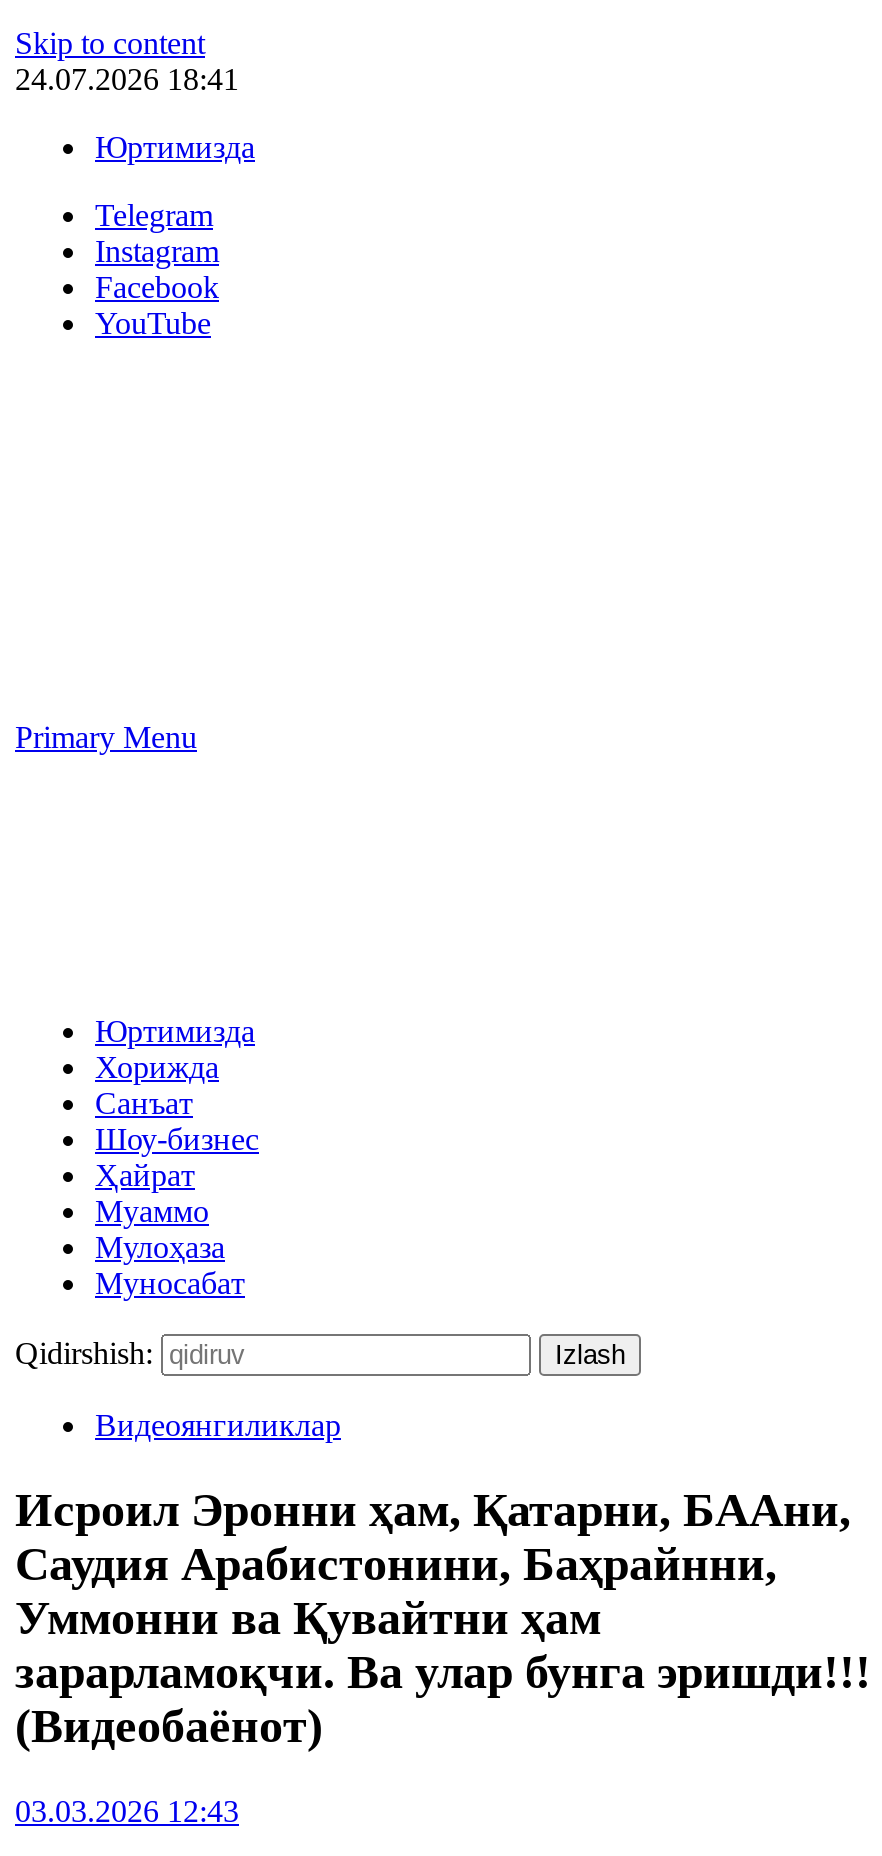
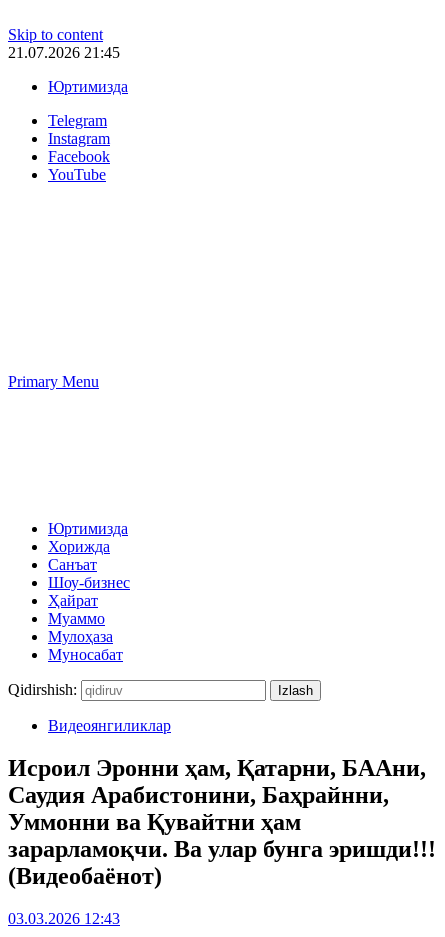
- 24.07.2026 18:41
+ 21.07.2026 21:45
